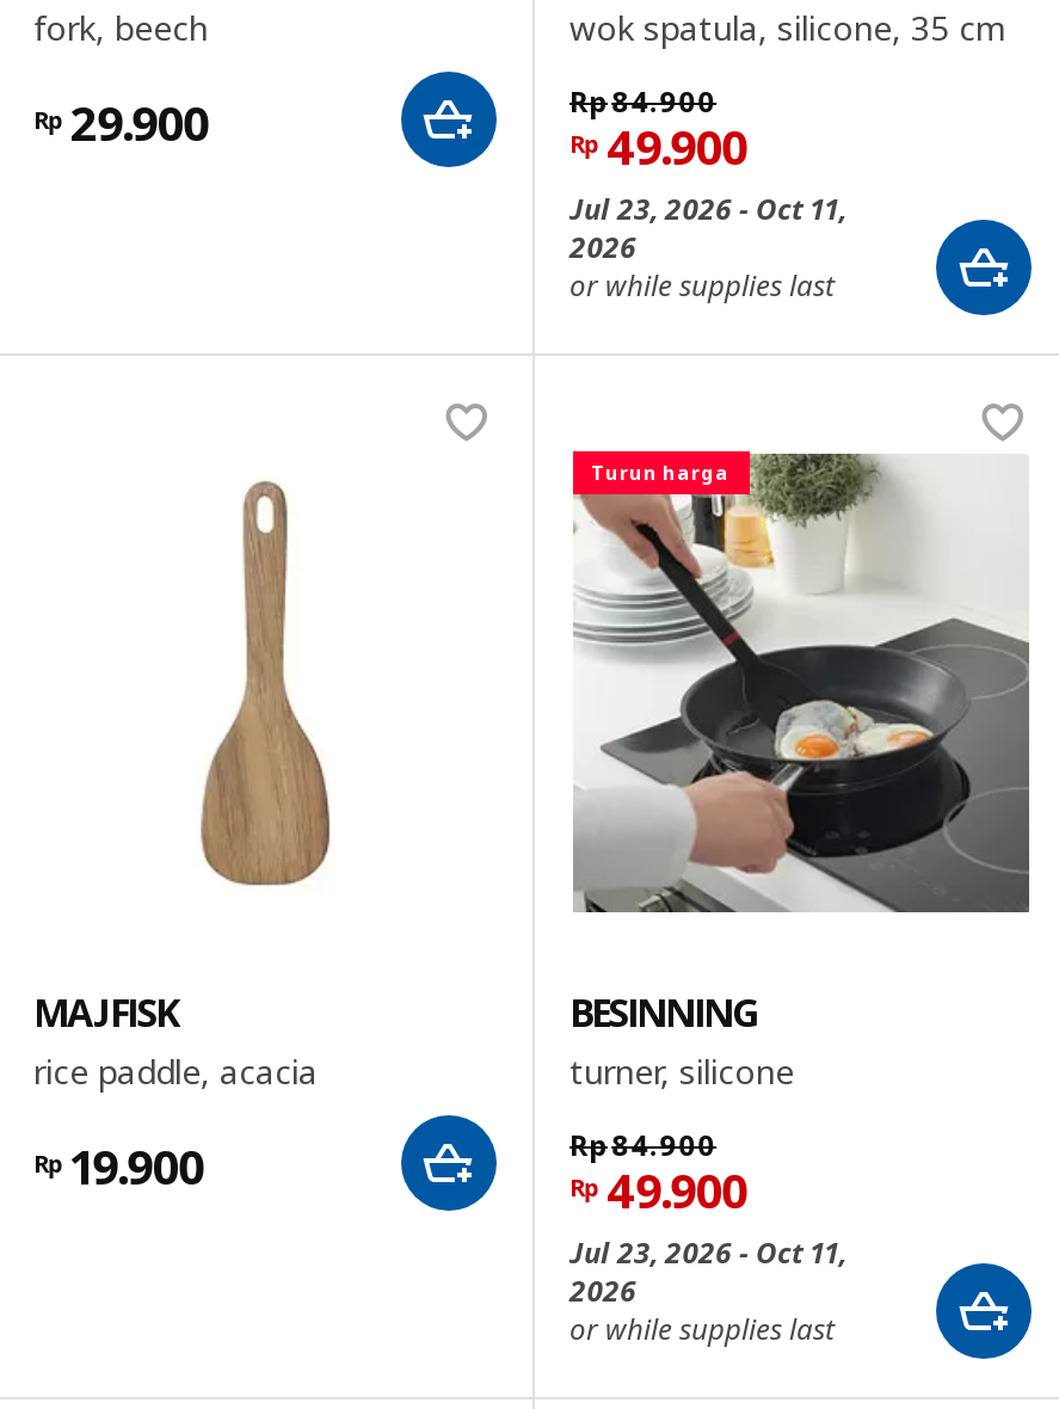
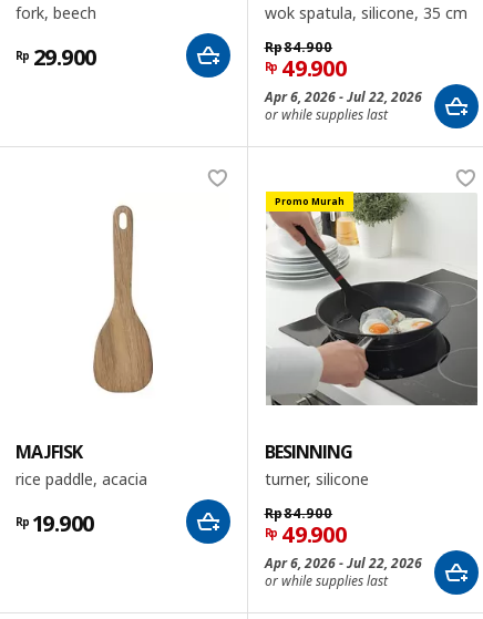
- Jul 23, 2026 - Oct 11,
- 2026
+ Apr 6, 2026 - Jul 22, 2026

- Turun harga
+ Promo Murah

- Jul 23, 2026 - Oct 11,
- 2026
+ Apr 6, 2026 - Jul 22, 2026
